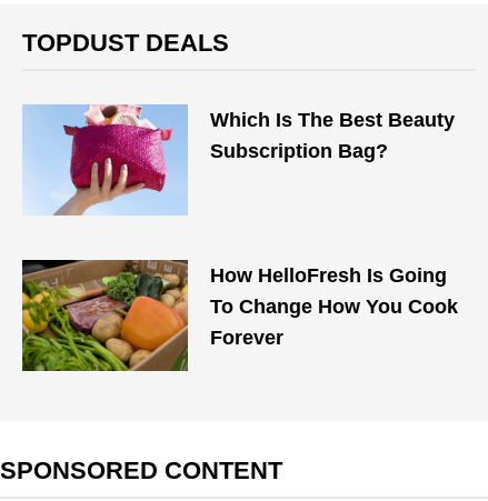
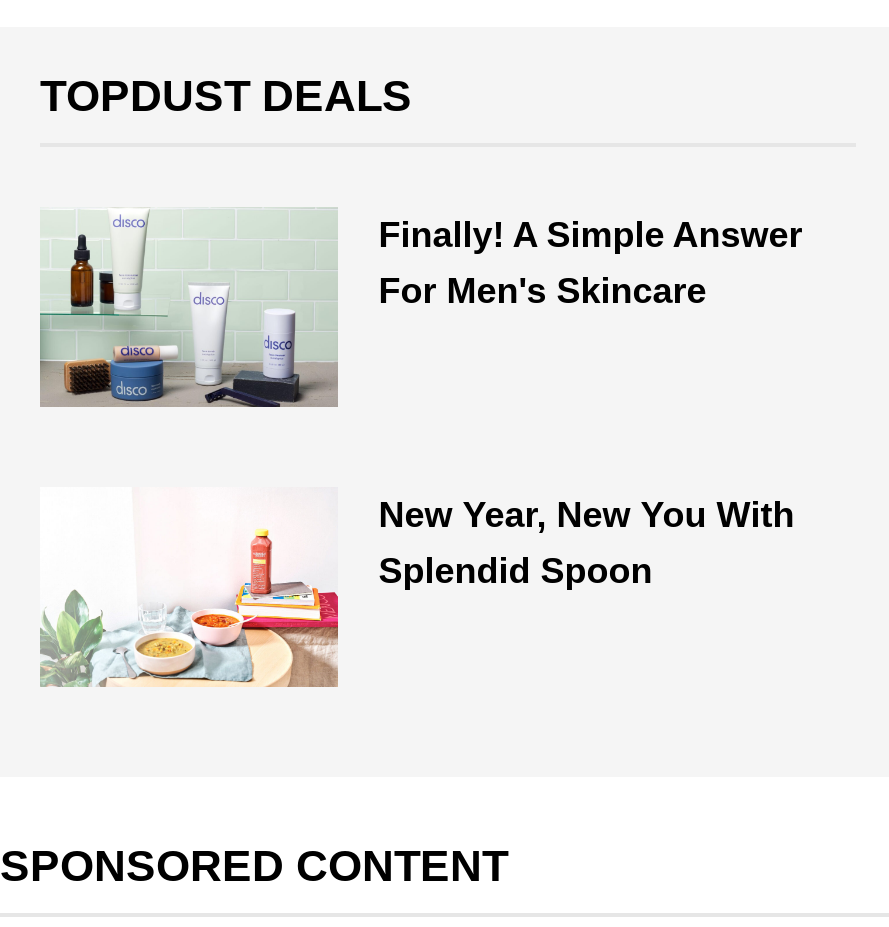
- [image]
- Which Is The Best Beauty
- Subscription Bag?
+ [image]
+ Finally! A Simple Answer
+ For Men's Skincare

- [image]
- How HelloFresh Is Going
- To Change How You Cook
- Forever
+ [image]
+ New Year, New You With
+ Splendid Spoon
